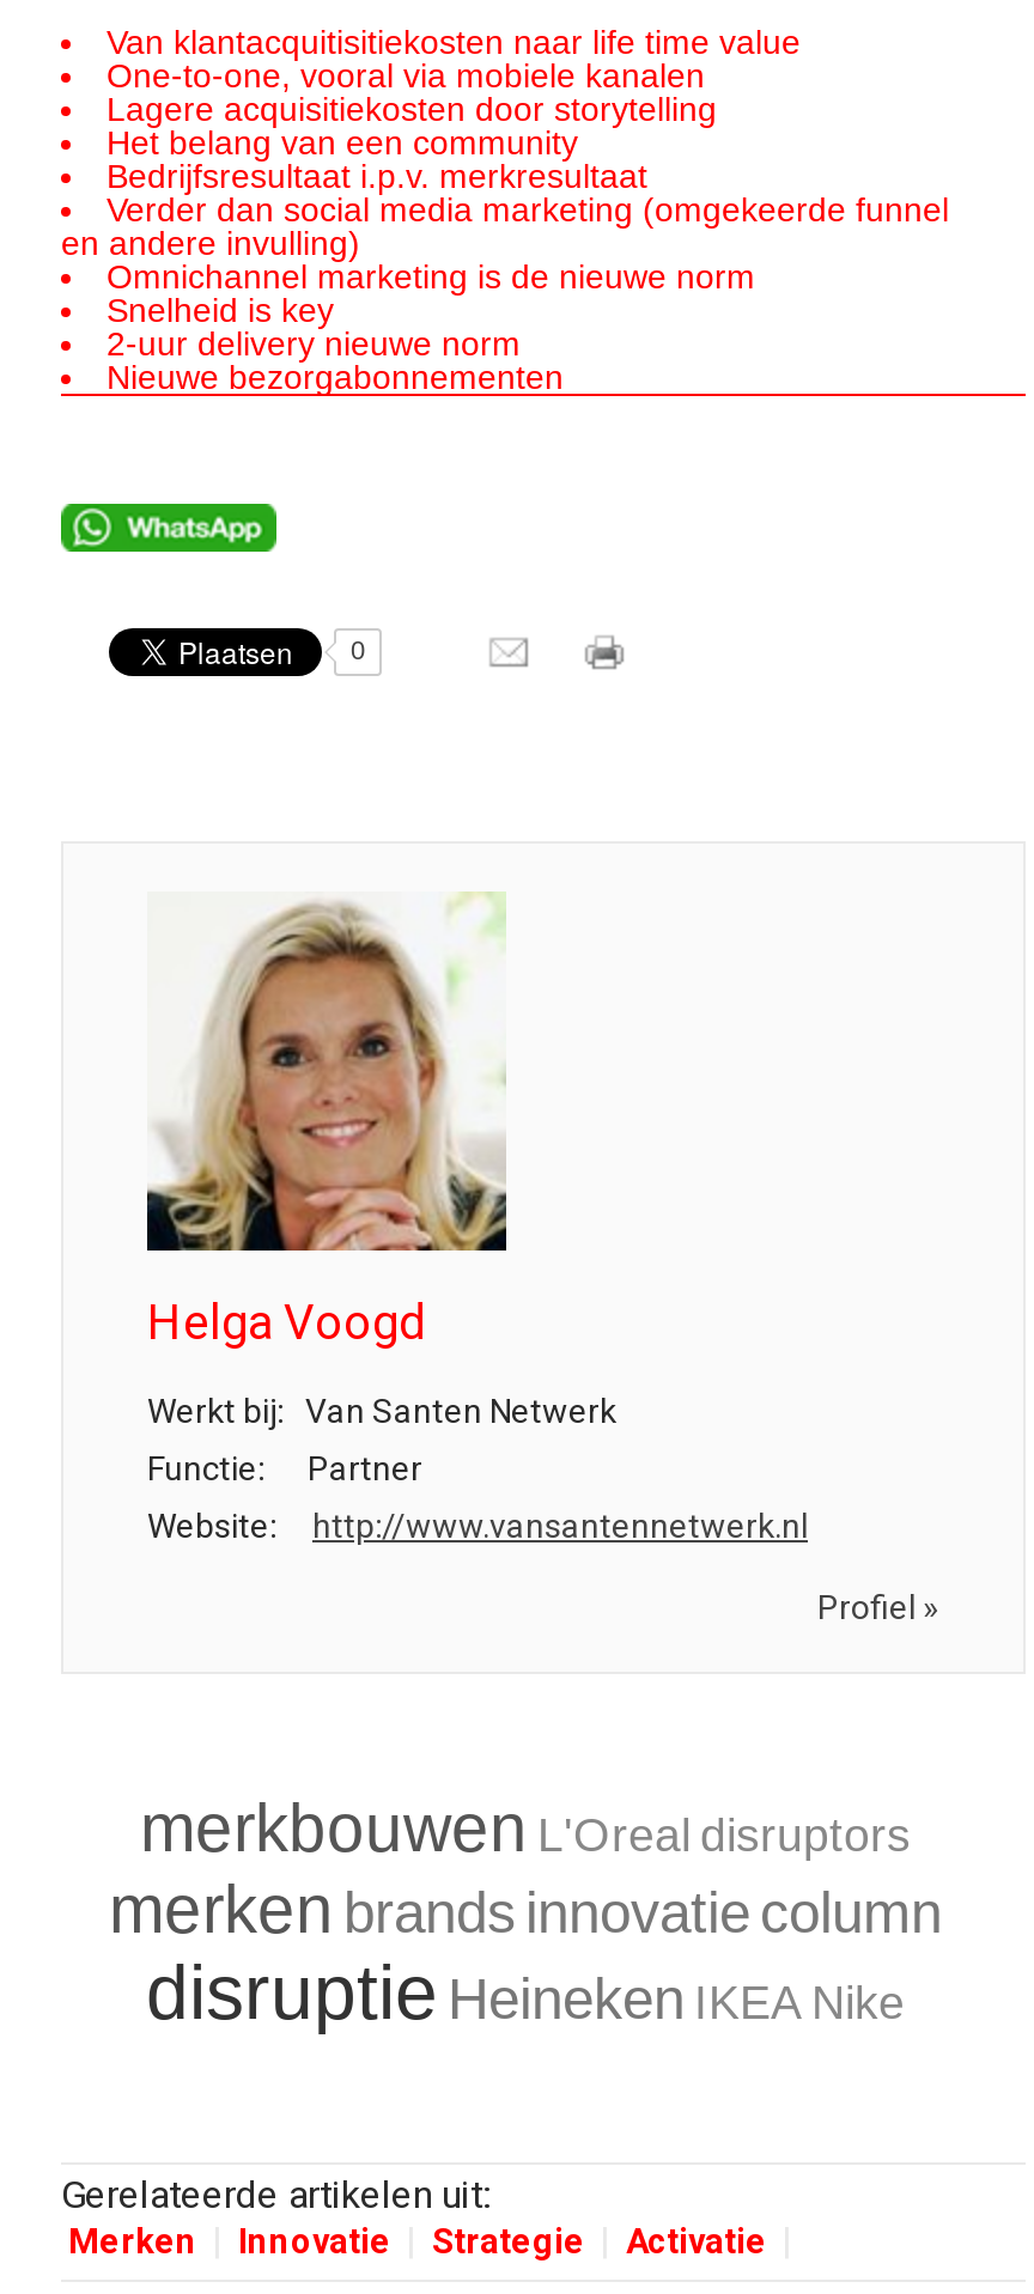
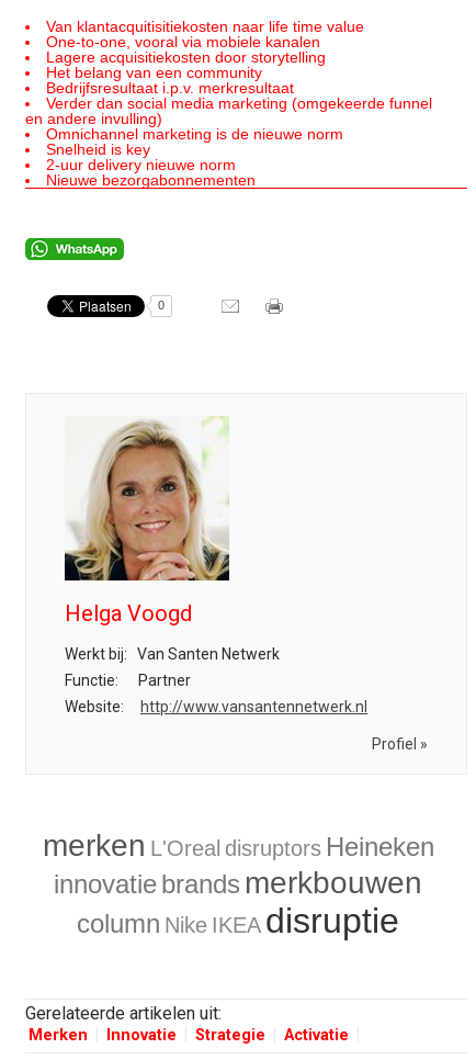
- merkbouwen L'Oreal disruptors
- merken brands innovatie column
- disruptie Heineken IKEA Nike
+ merken L'Oreal disruptors Heineken
+ innovatie brands merkbouwen
+ column Nike IKEA disruptie
